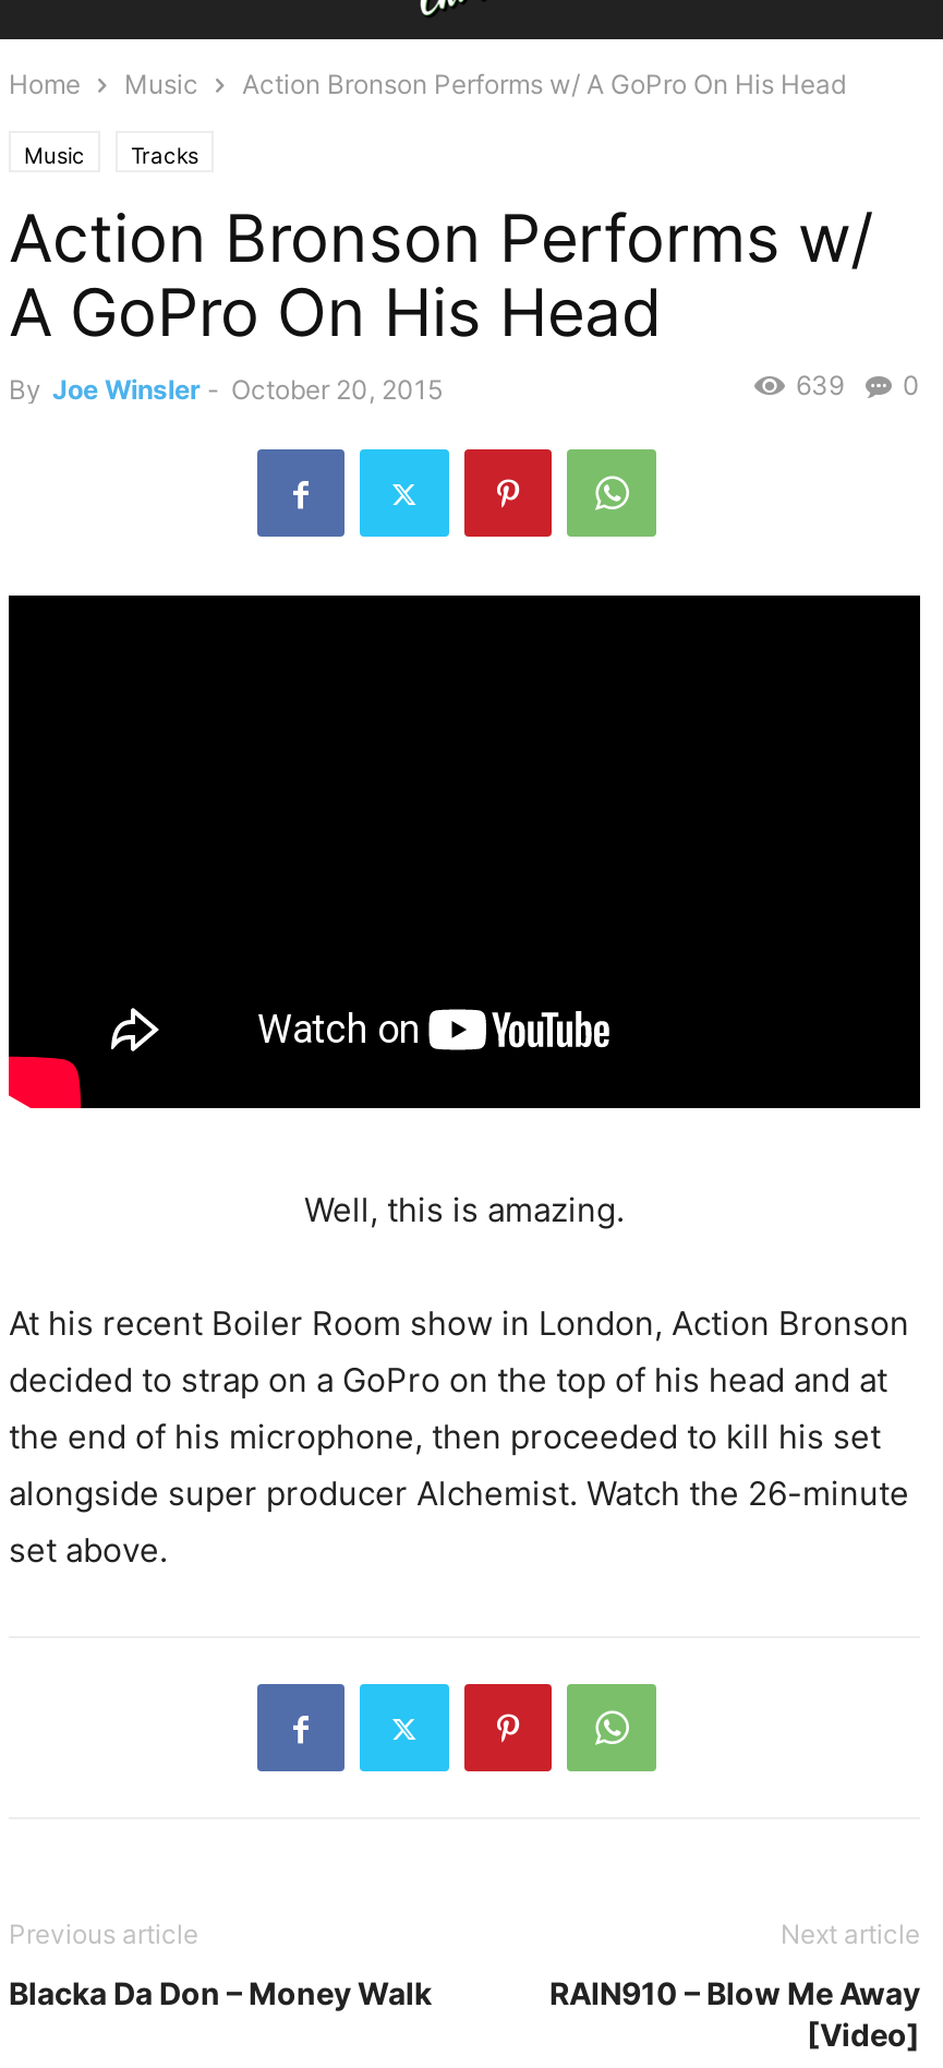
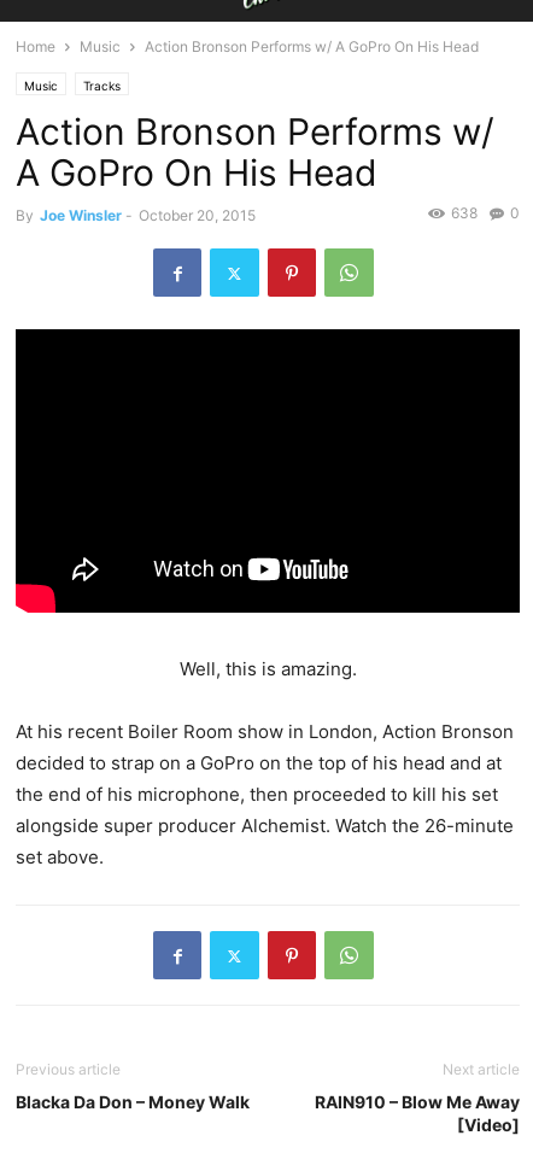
- 639 0
+ 638 0
